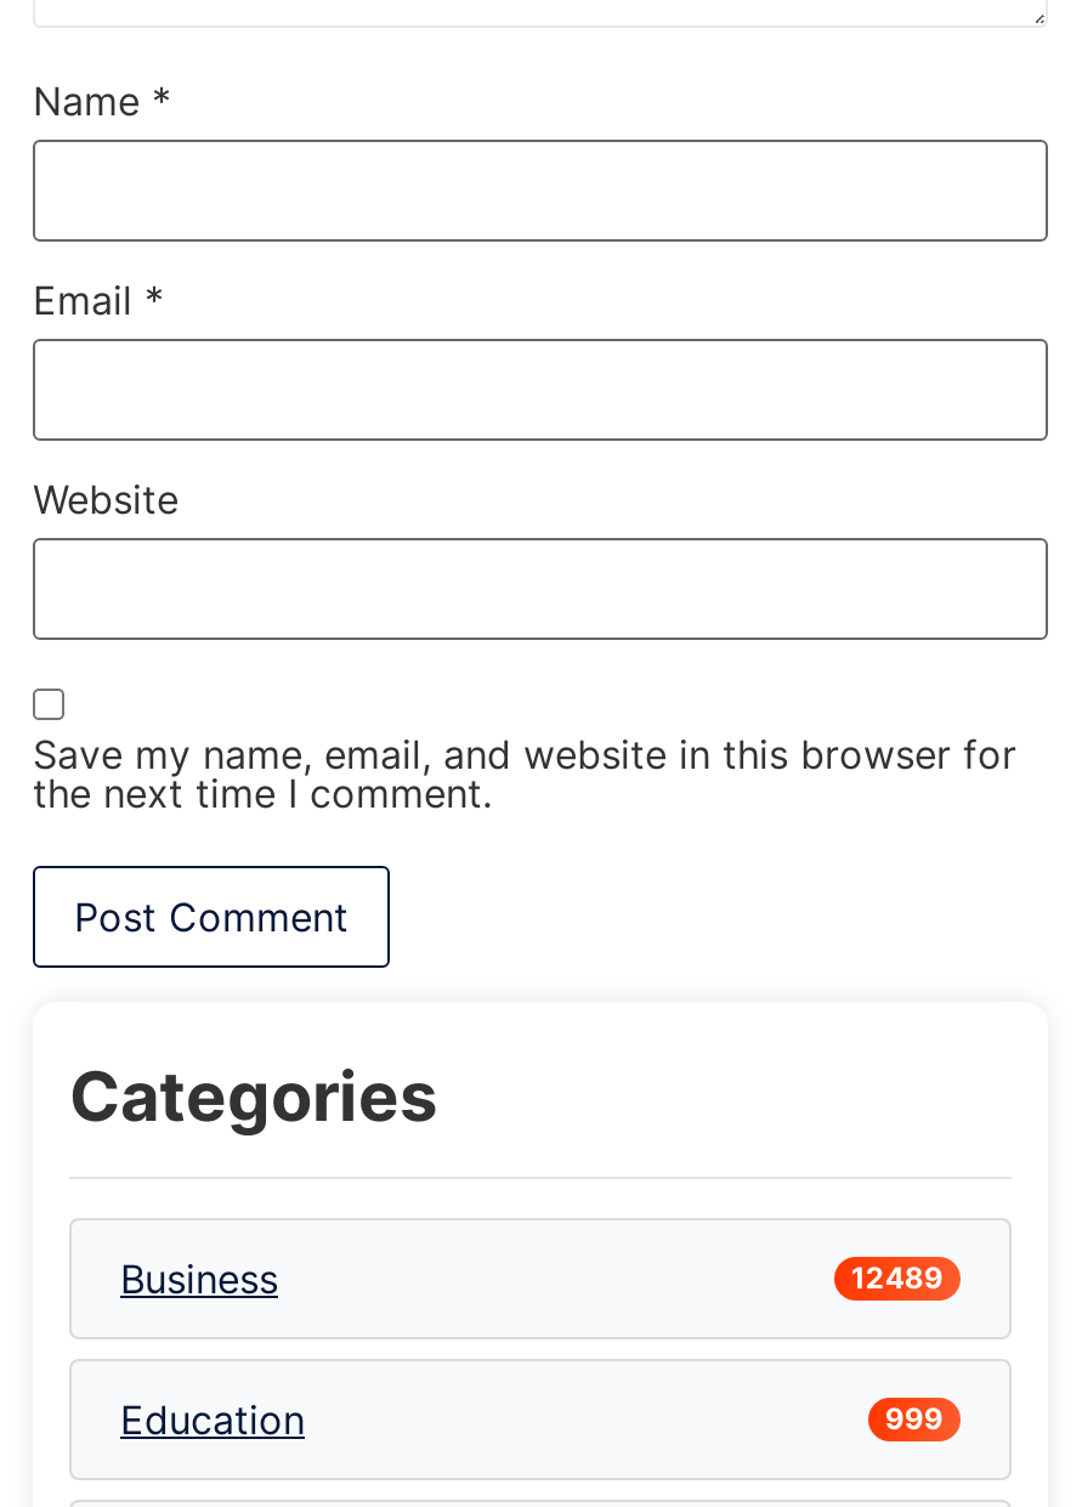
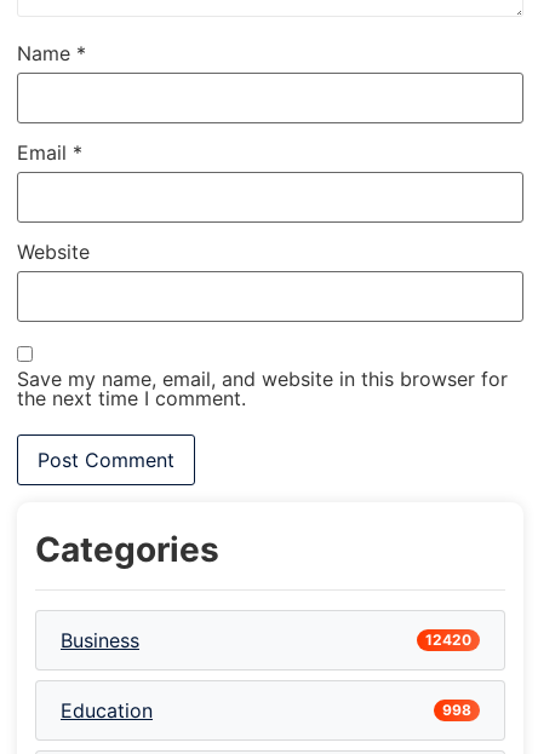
- 12489
+ 12420

- 999
+ 998
